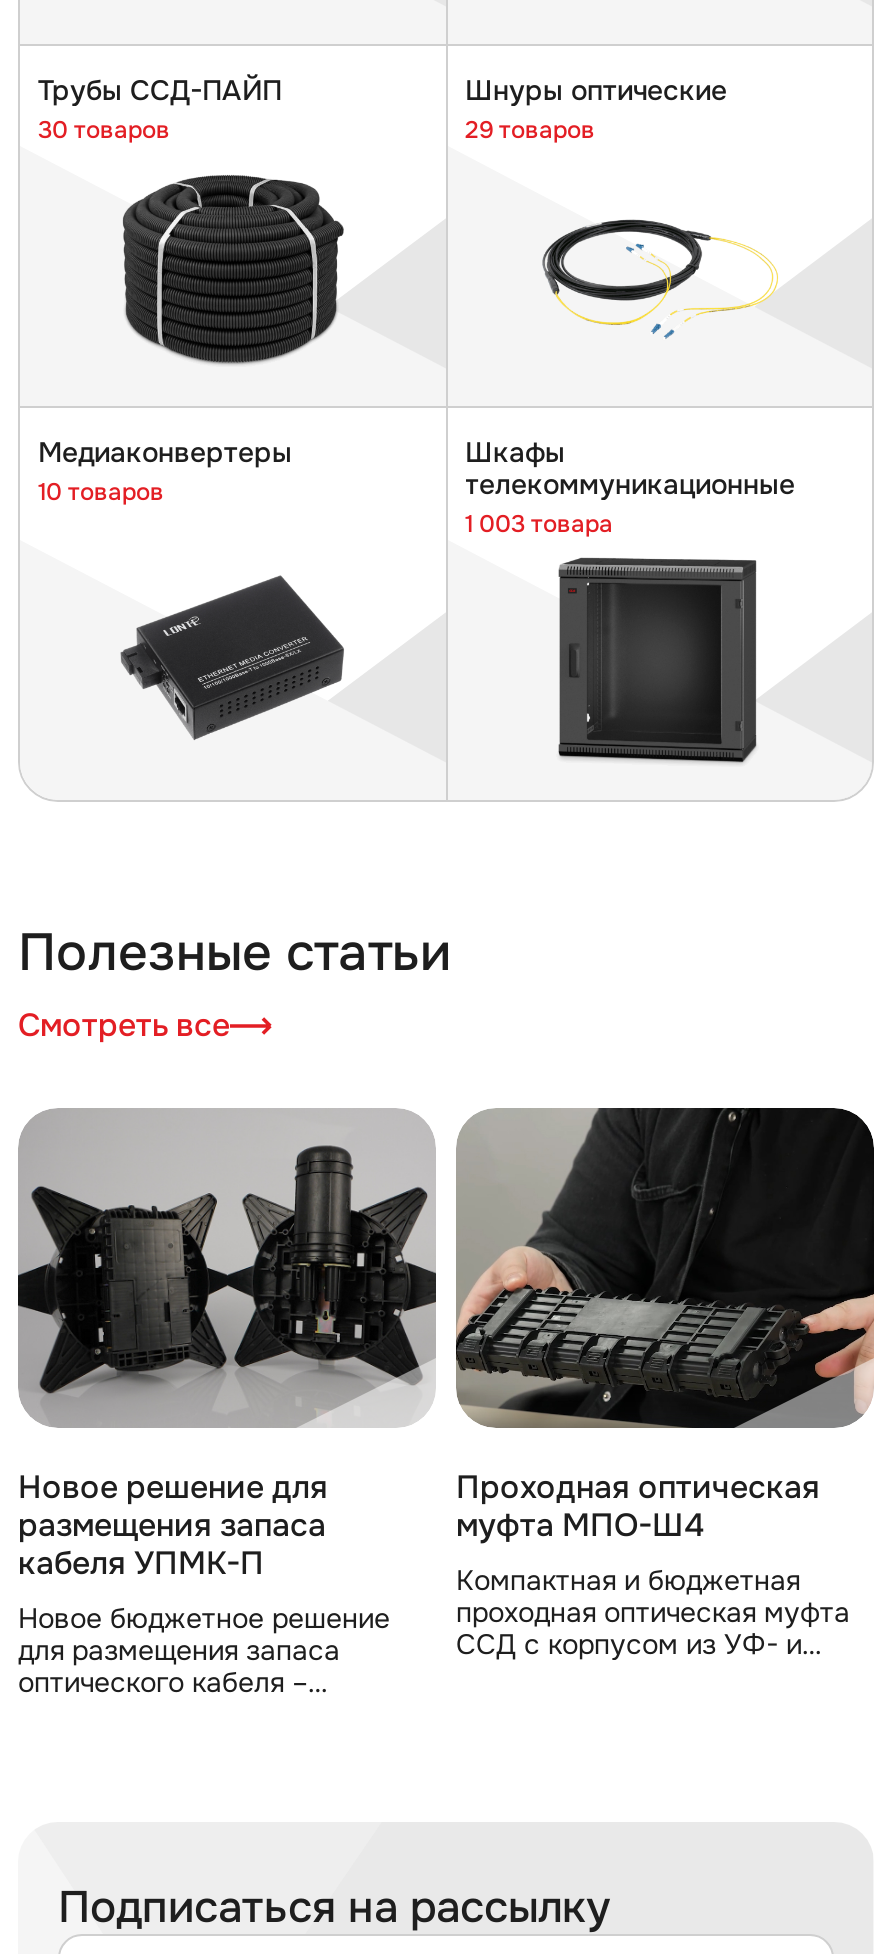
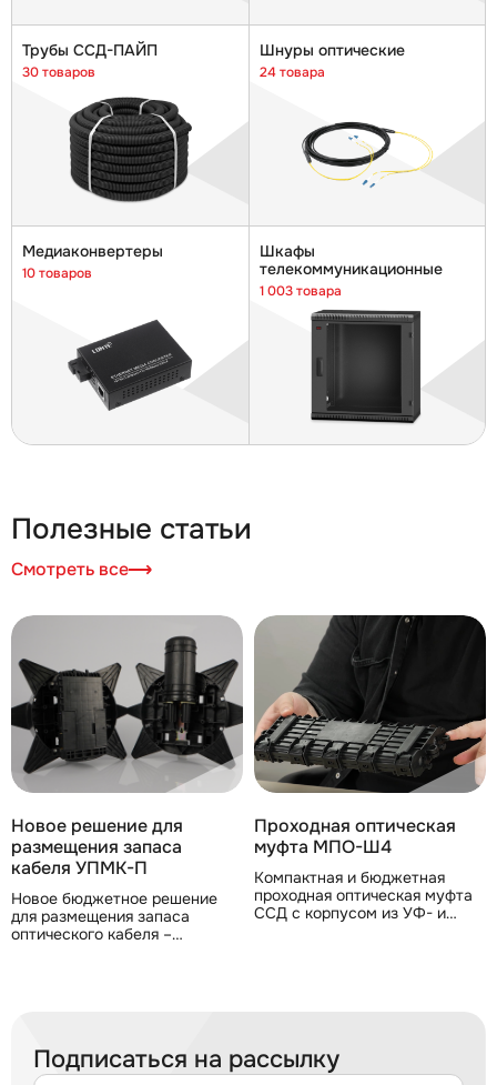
- 29 товаров
+ 24 товара
